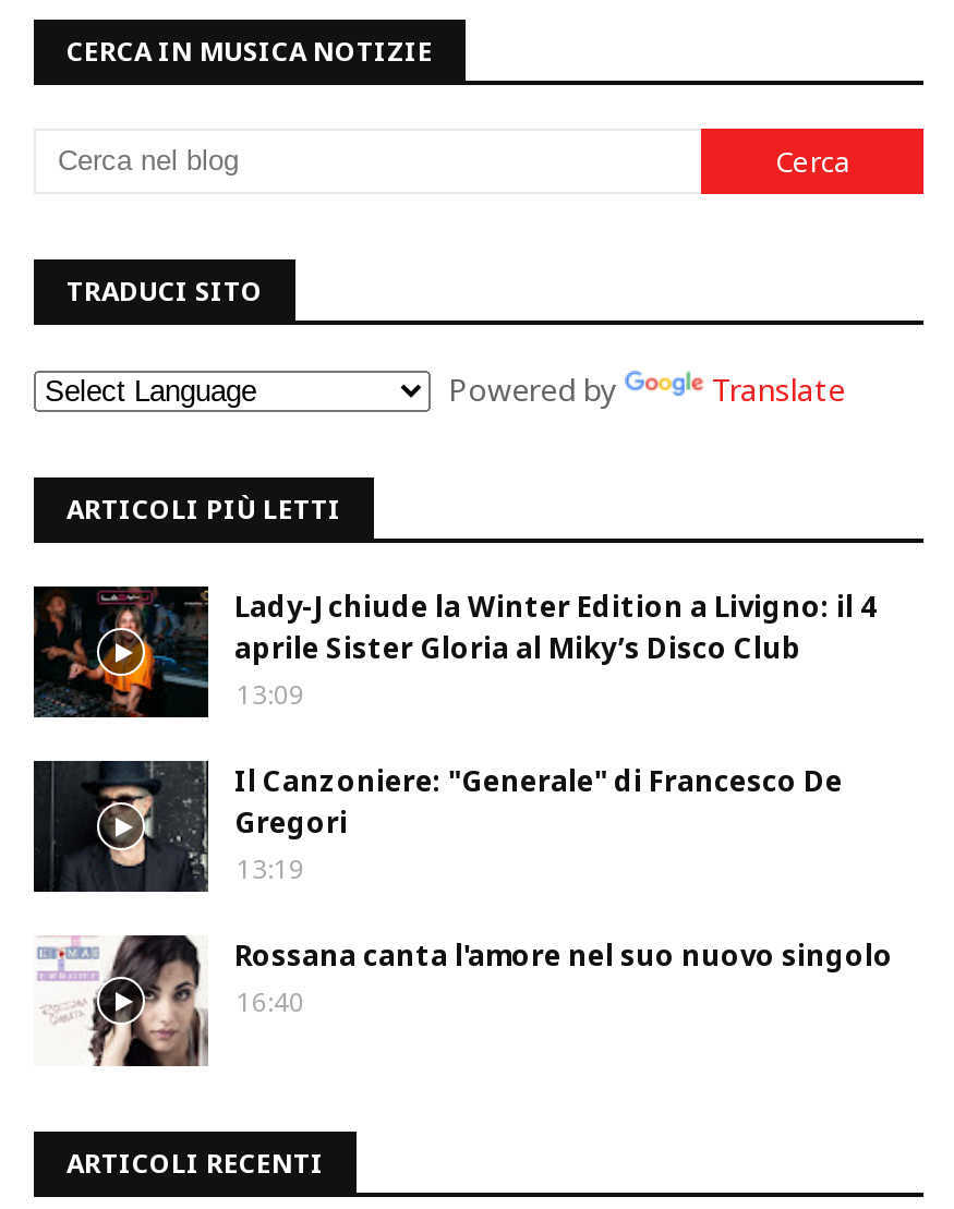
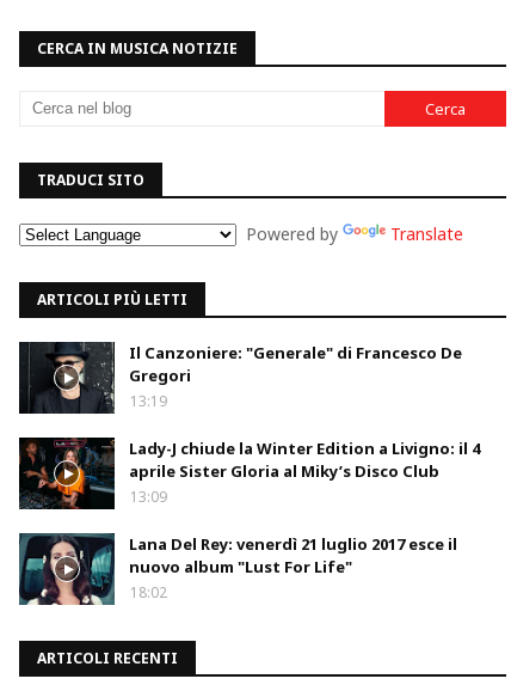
moved down: [image] | Lady-J chiude la Winter Edition a Livigno: il 4 | aprile Sister Gloria al Miky’s Disco Club | 13:09

moved up: [image] | Il Canzoniere: "Generale" di Francesco De | Gregori | 13:19

- [image]
- Rossana canta l'amore nel suo nuovo singolo
- 16:40
+ [image]
+ Lana Del Rey: venerdì 21 luglio 2017 esce il
+ nuovo album "Lust For Life"
+ 18:02
